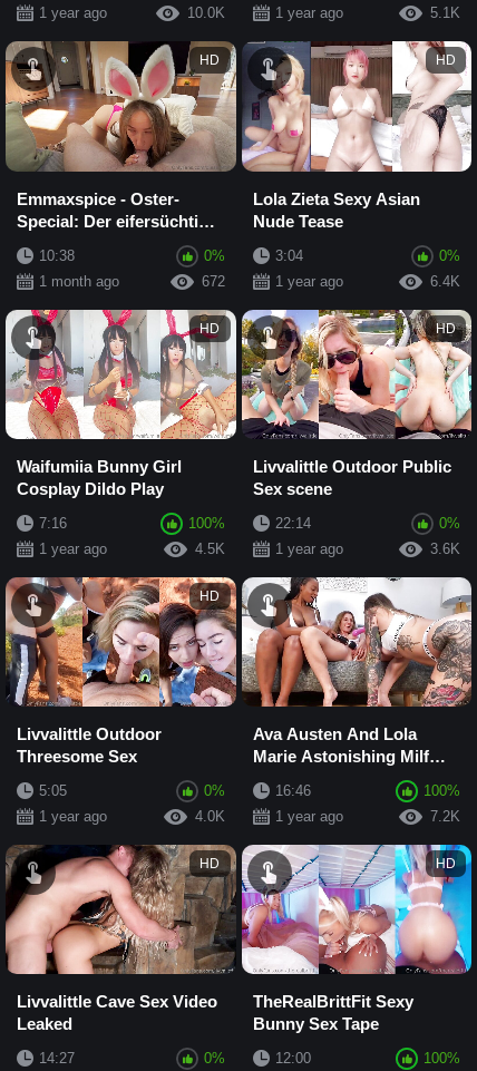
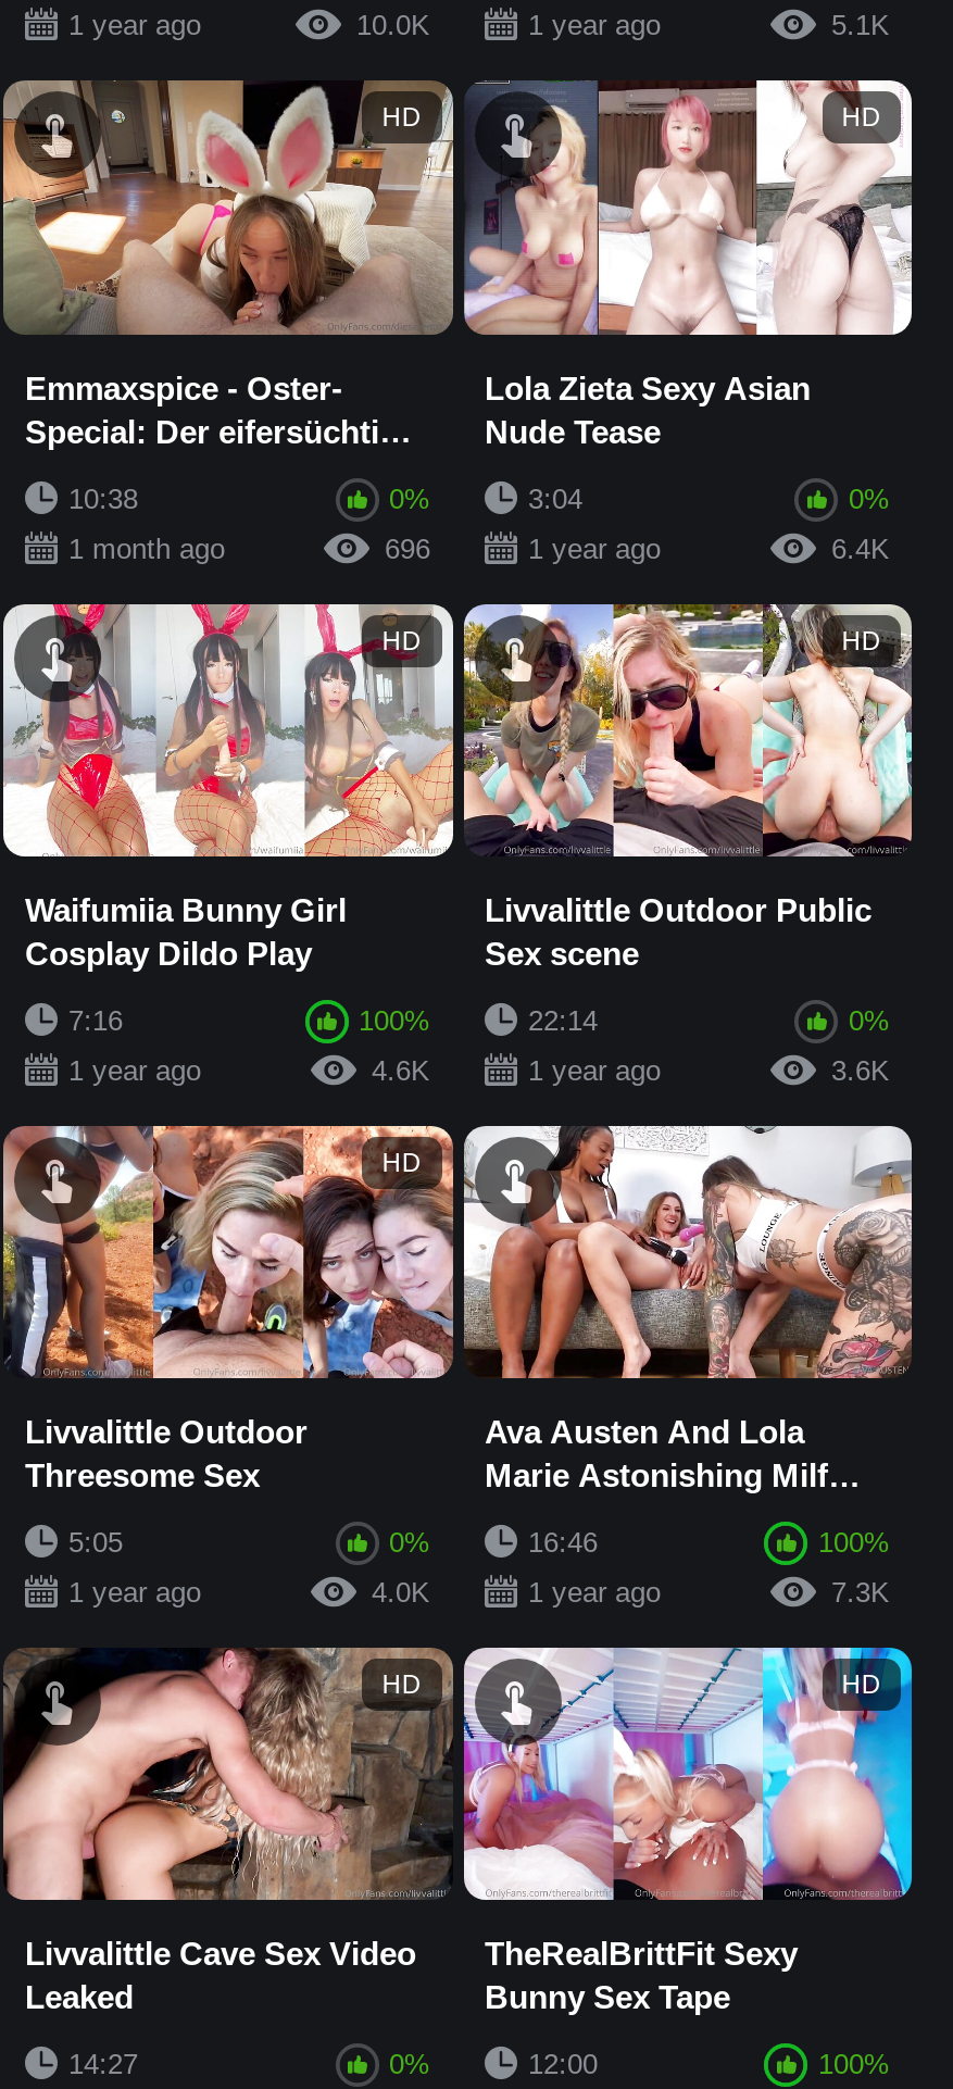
- 672
+ 696

- 4.5K
+ 4.6K

- 7.2K
+ 7.3K
